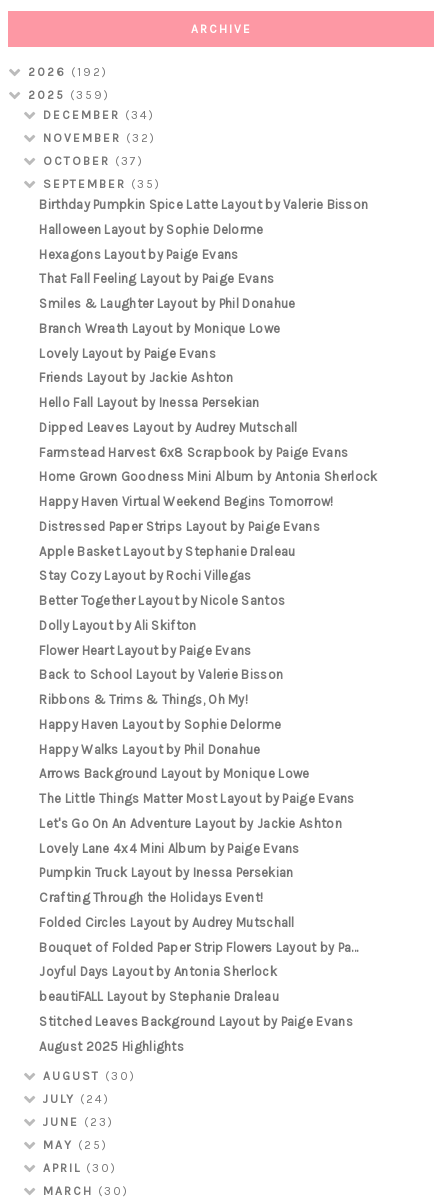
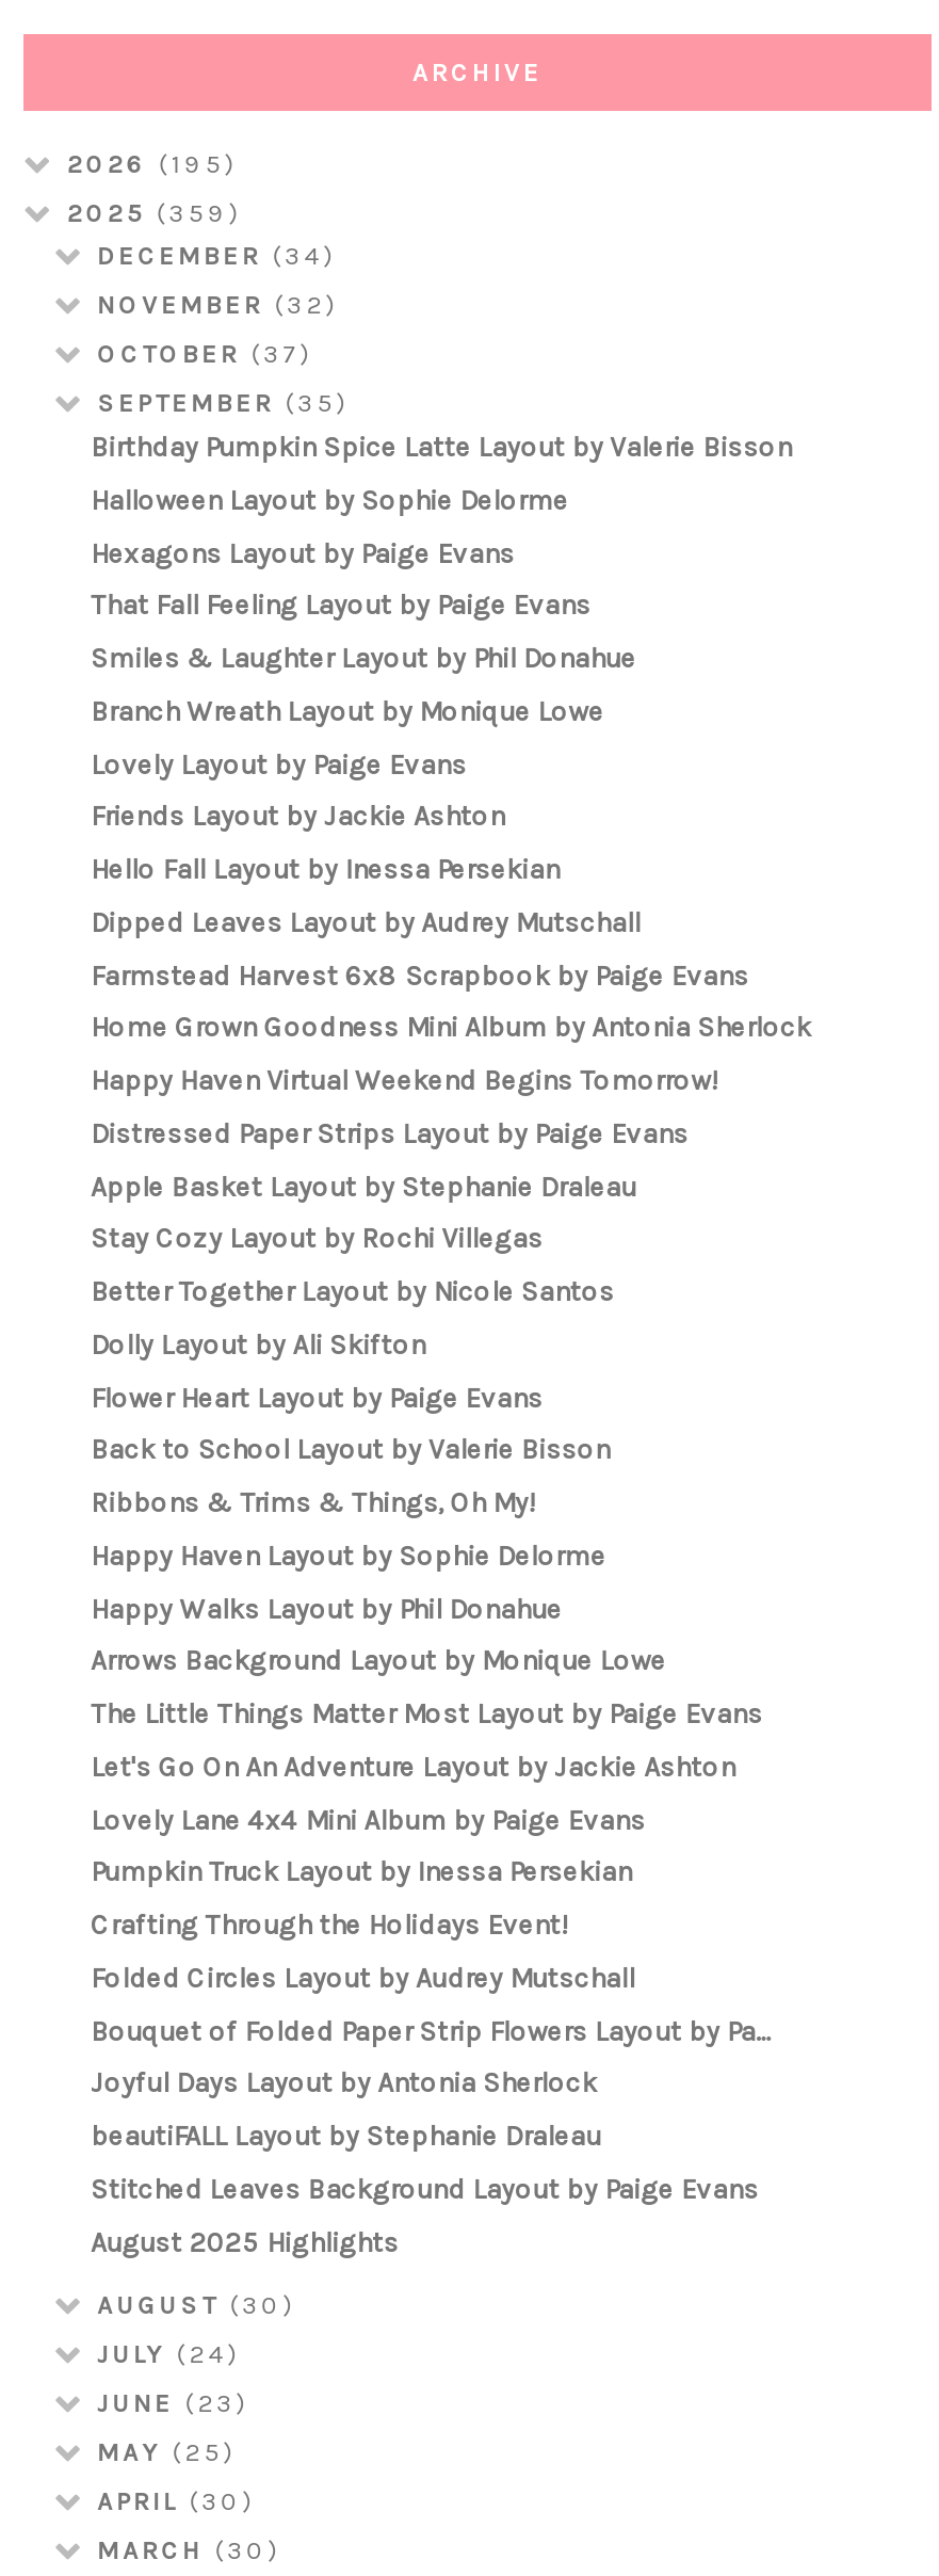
- 2026 (192)
+ 2026 (195)
